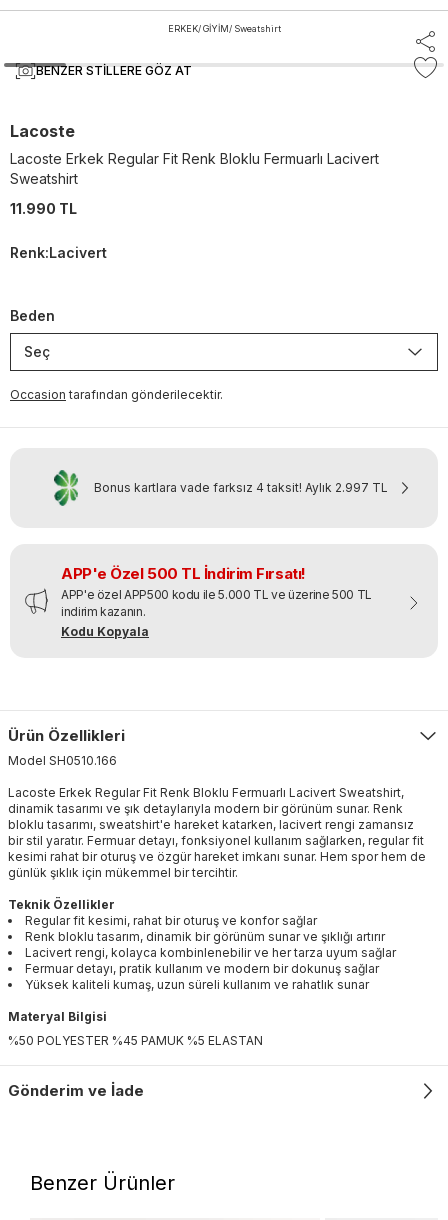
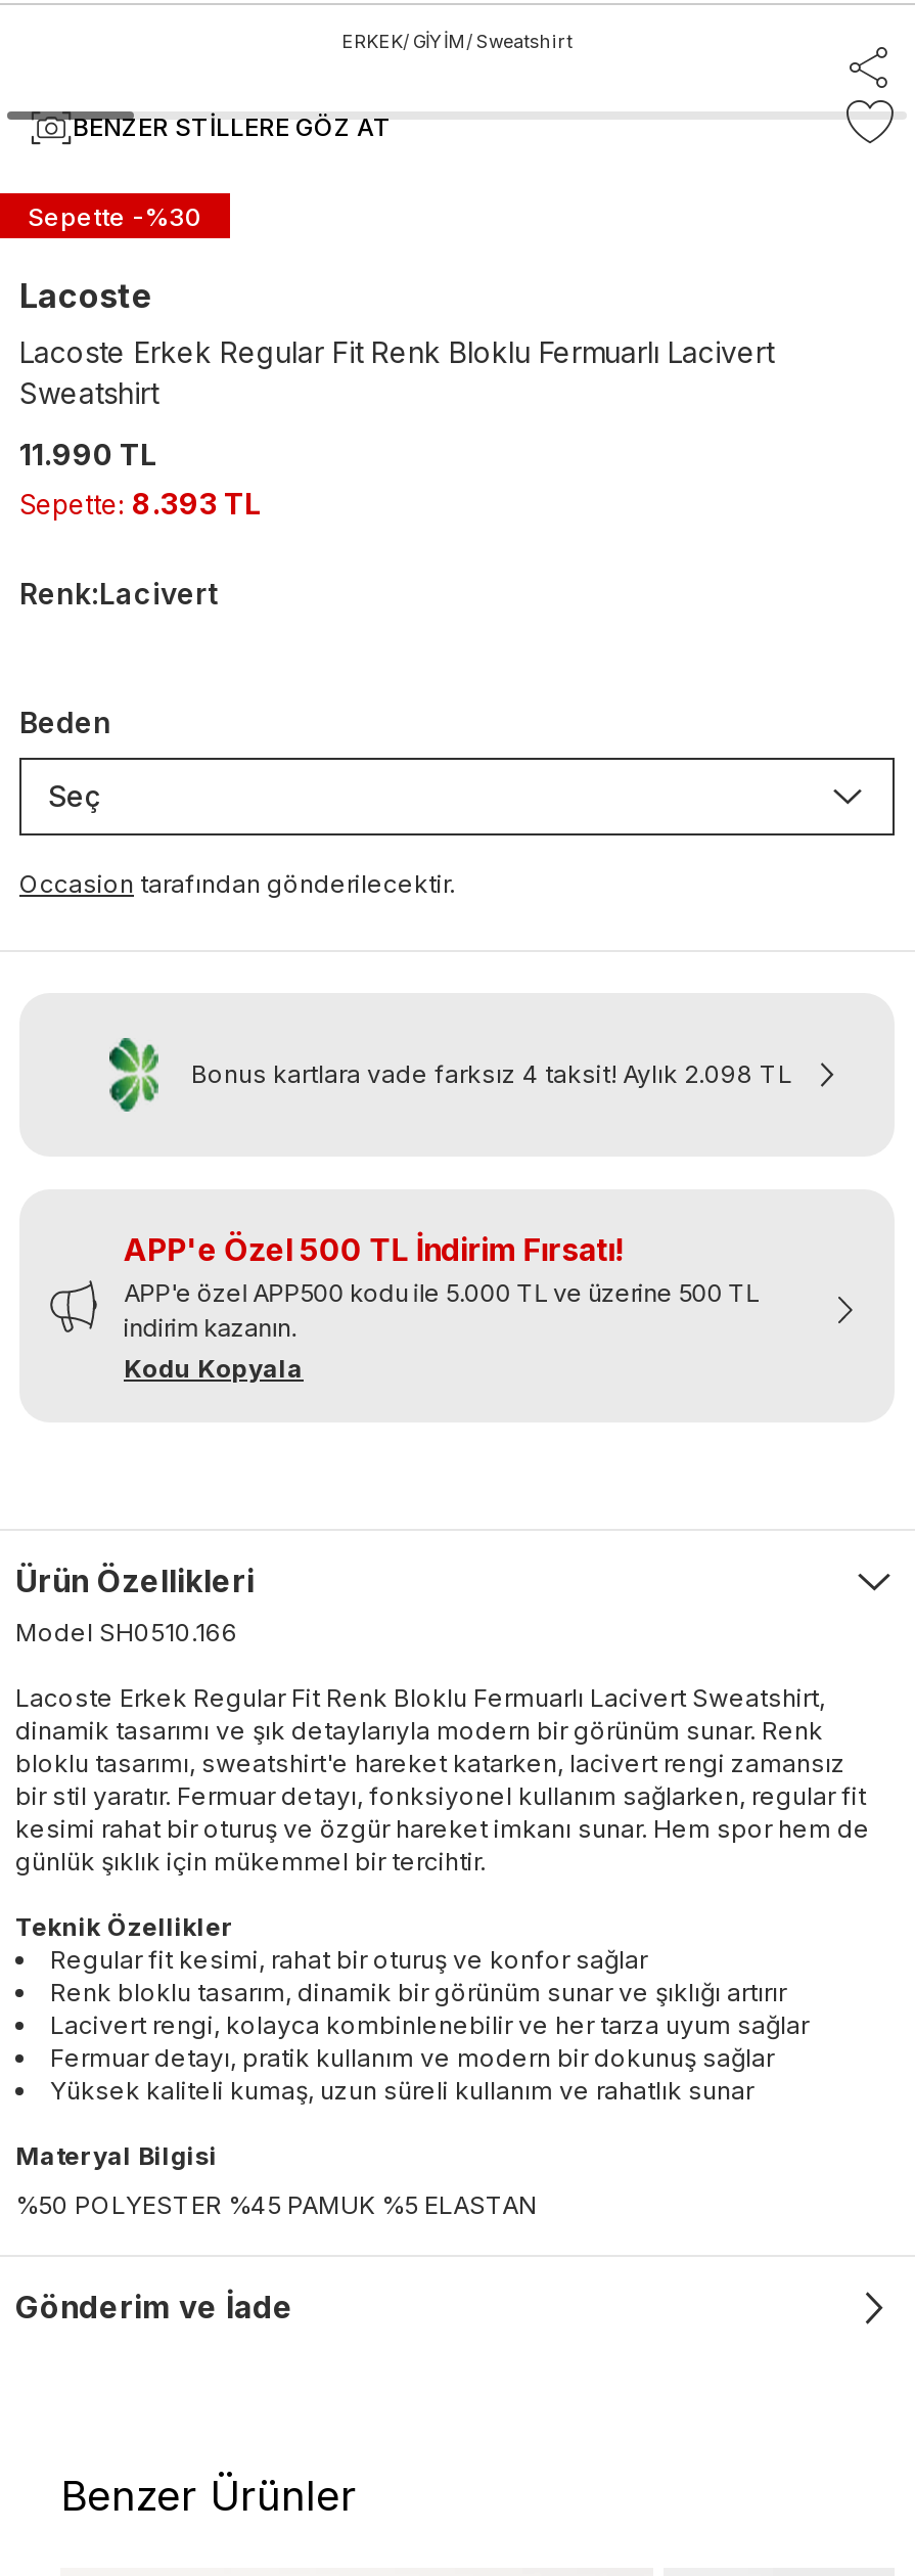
+ Sepette -%30

+ Sepette: 8.393 TL

- Bonus kartlara vade farksız 4 taksit! Aylık 2.997 TL
+ Bonus kartlara vade farksız 4 taksit! Aylık 2.098 TL
